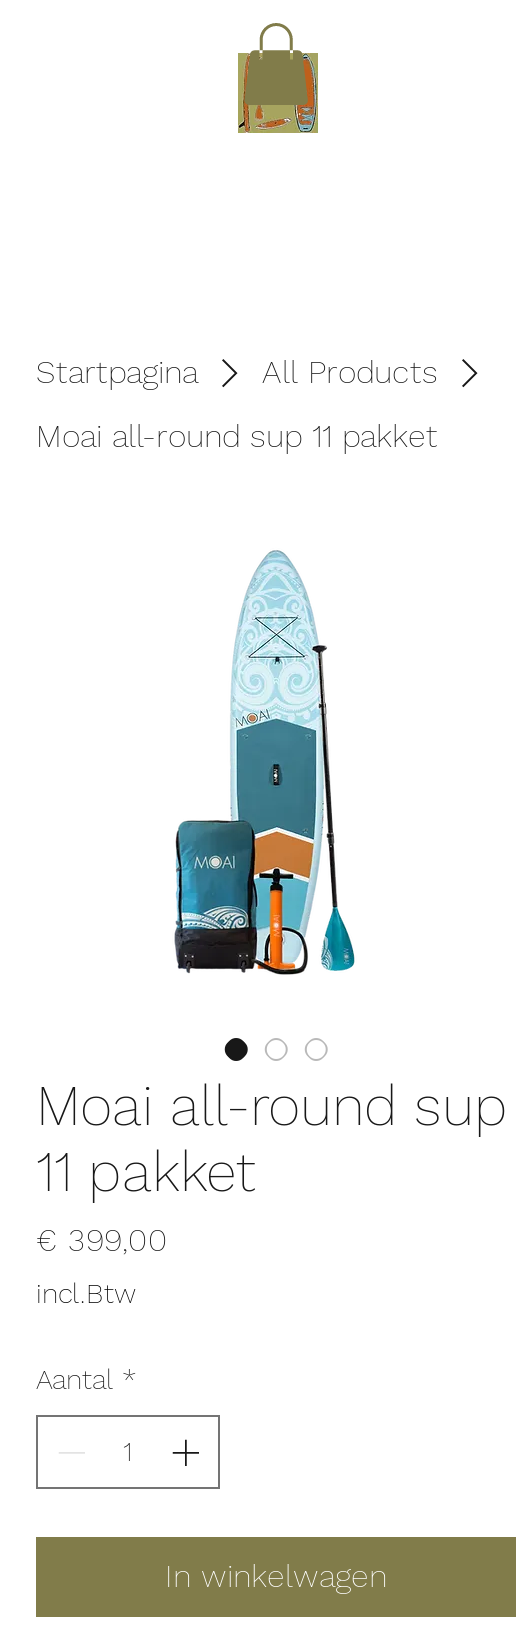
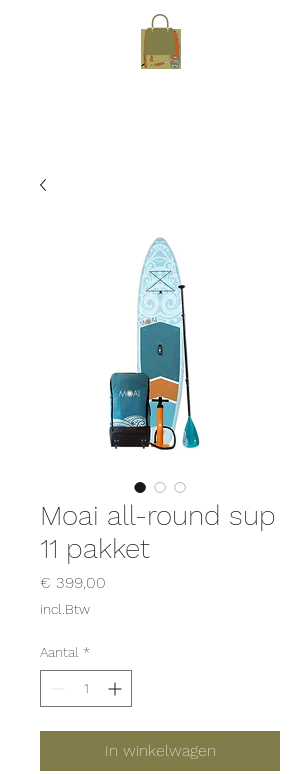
- Startpagina
- All Products
- Moai all-round sup 11 pakket
